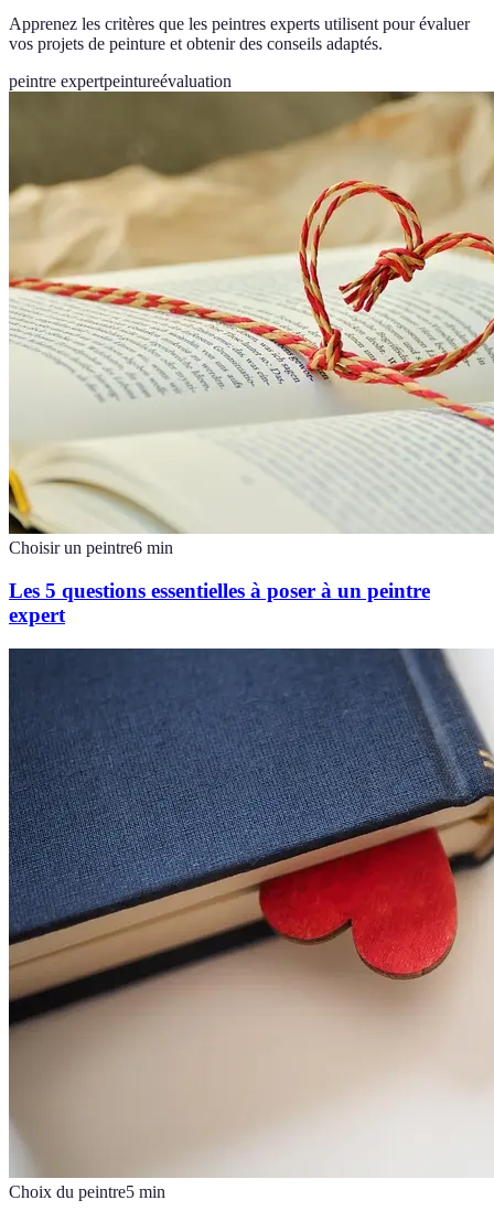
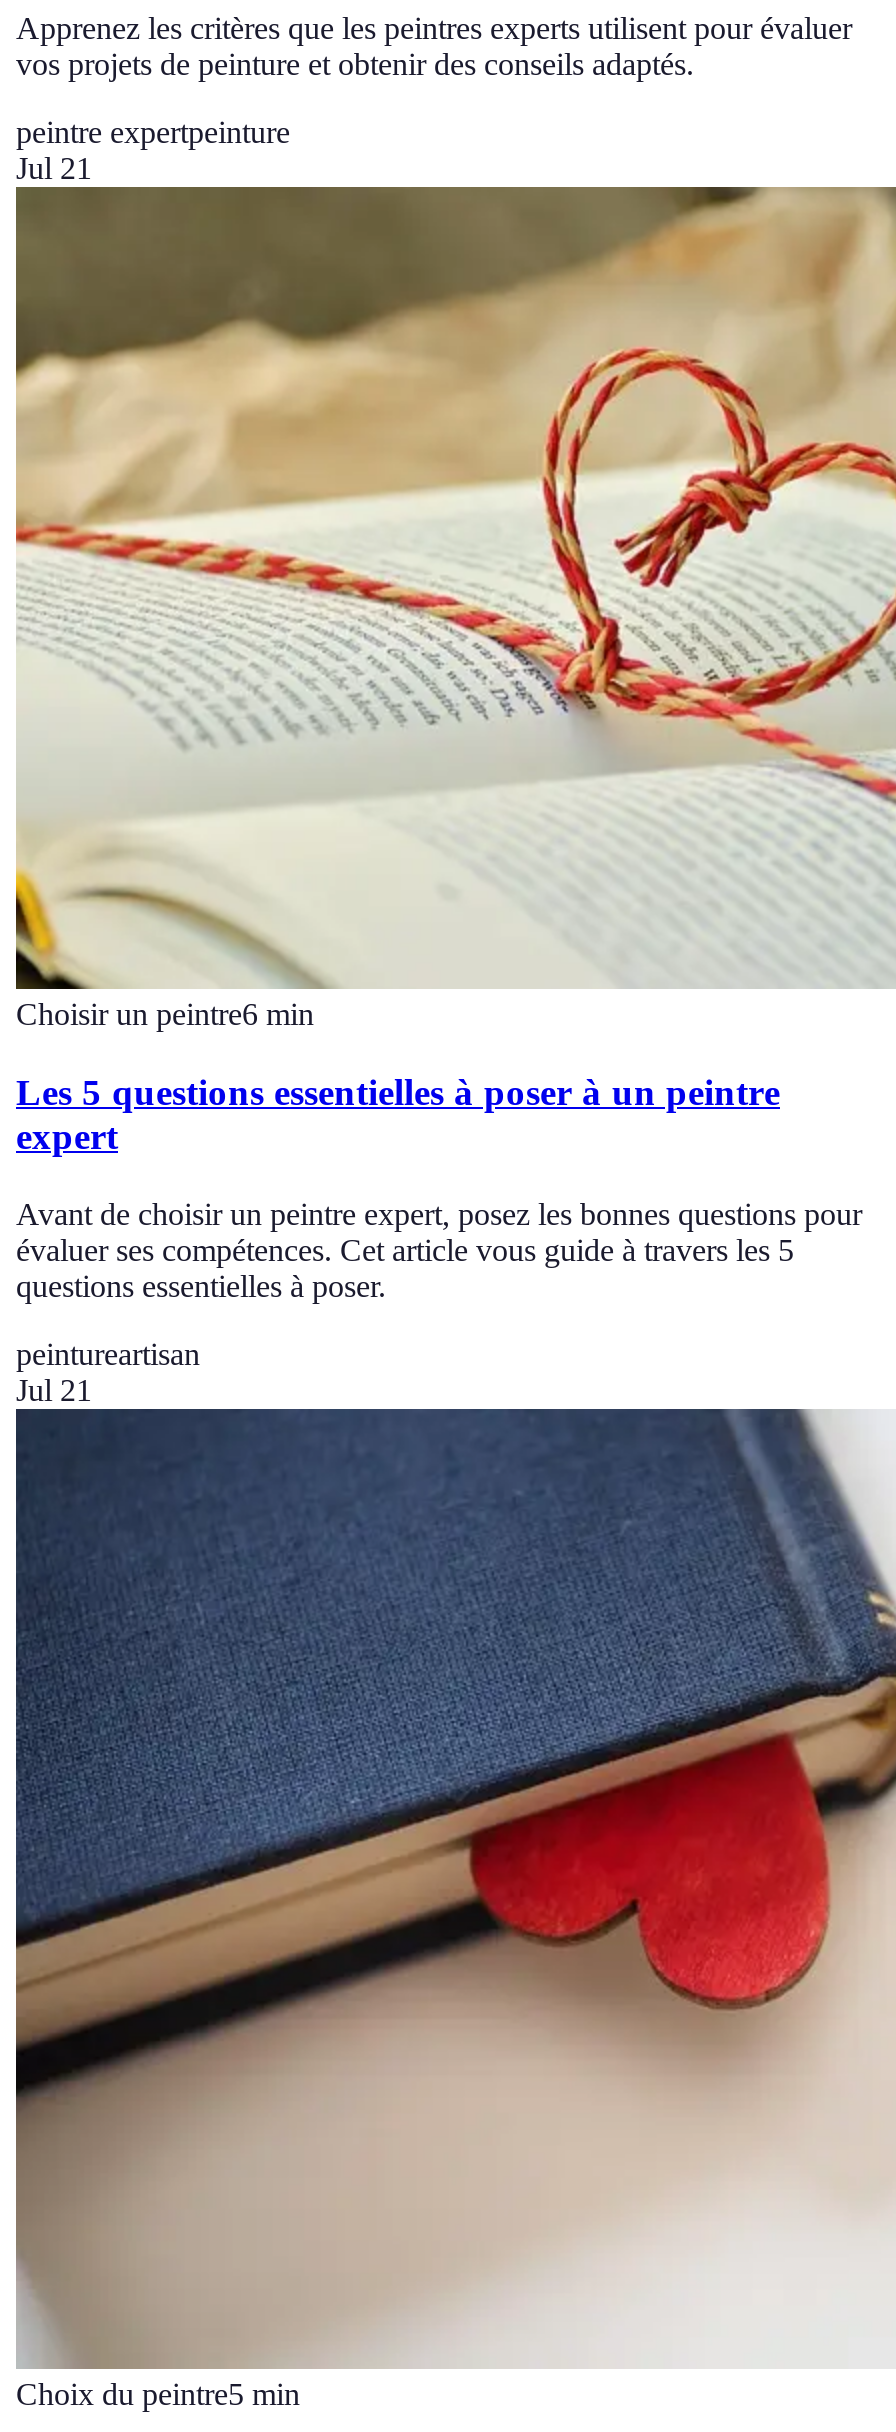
- peintre expertpeintureévaluation
+ peintre expertpeinture
+ Jul 21

+ Avant de choisir un peintre expert, posez les bonnes questions pour
+ évaluer ses compétences. Cet article vous guide à travers les 5
+ questions essentielles à poser.
+ peintureartisan
+ Jul 21
